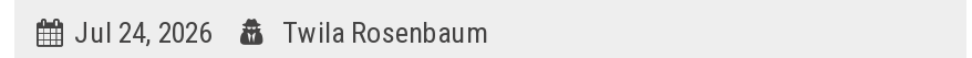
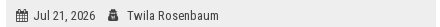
- Jul 24, 2026 Twila Rosenbaum
+ Jul 21, 2026 Twila Rosenbaum
